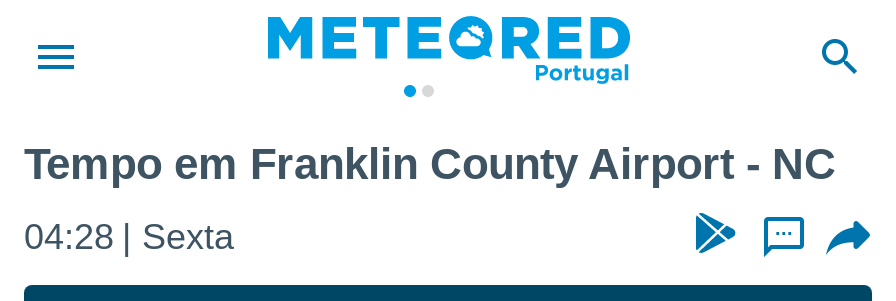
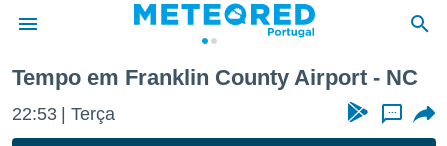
- 04:28 Sexta
+ 22:53 Terça
